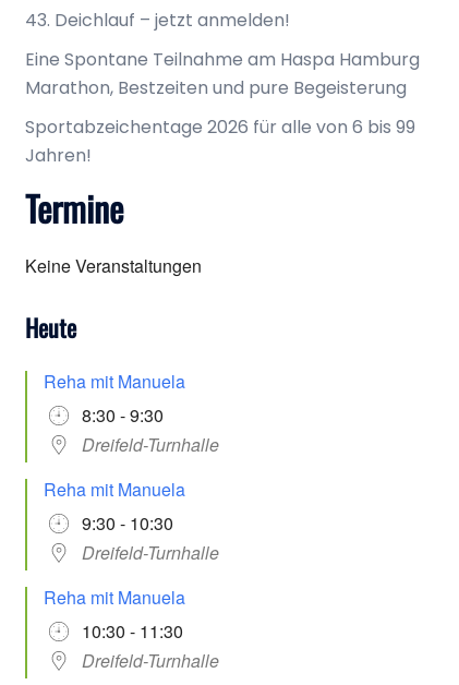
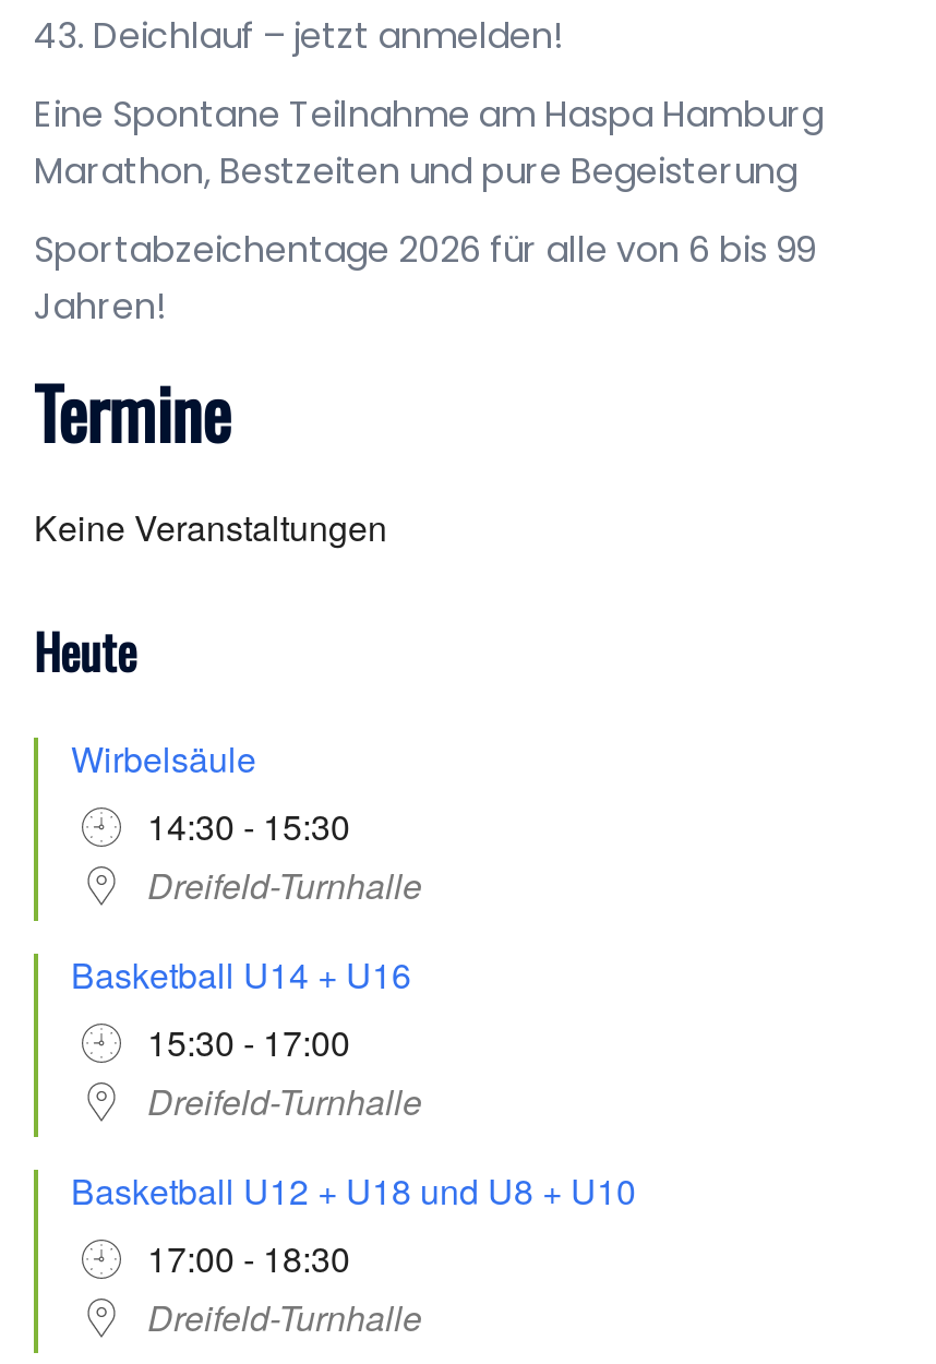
- Reha mit Manuela
- 8:30 - 9:30
+ Wirbelsäule
+ 14:30 - 15:30

- Reha mit Manuela
- 9:30 - 10:30
+ Basketball U14 + U16
+ 15:30 - 17:00

- Reha mit Manuela
- 10:30 - 11:30
+ Basketball U12 + U18 und U8 + U10
+ 17:00 - 18:30
